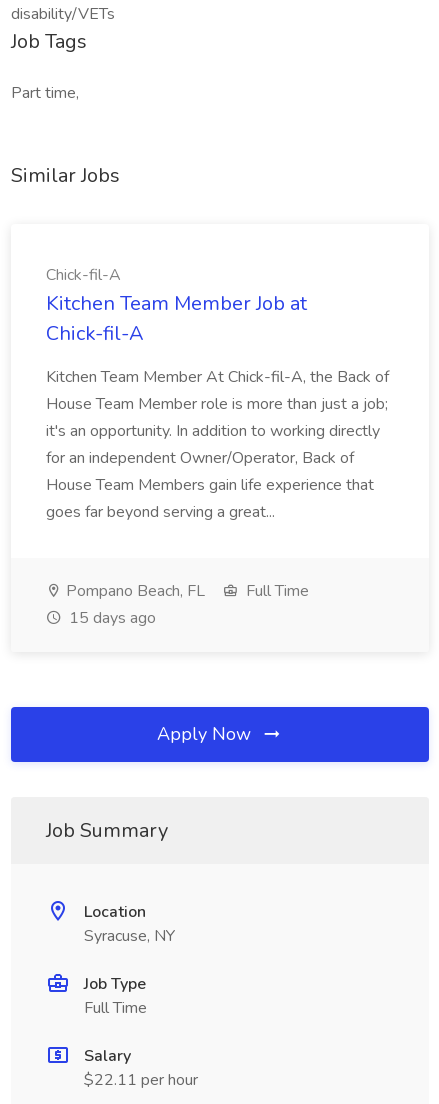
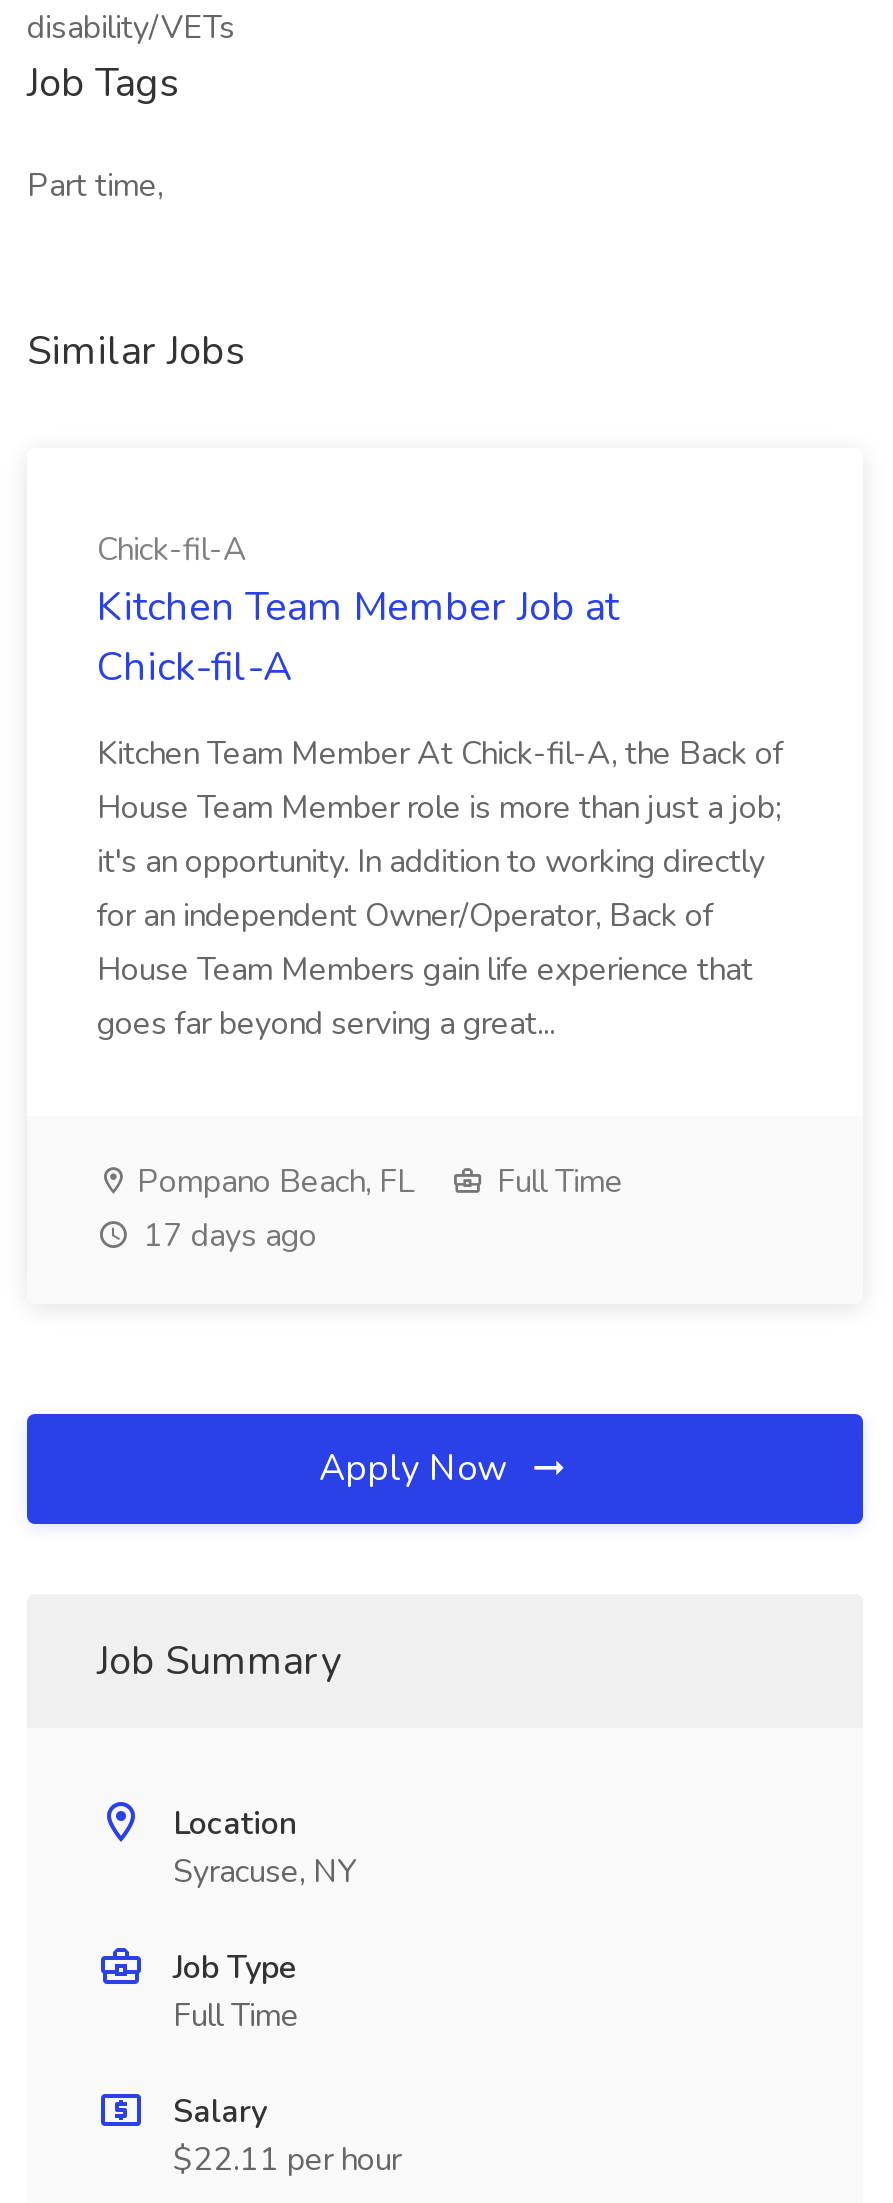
- 15 days ago
+ 17 days ago
